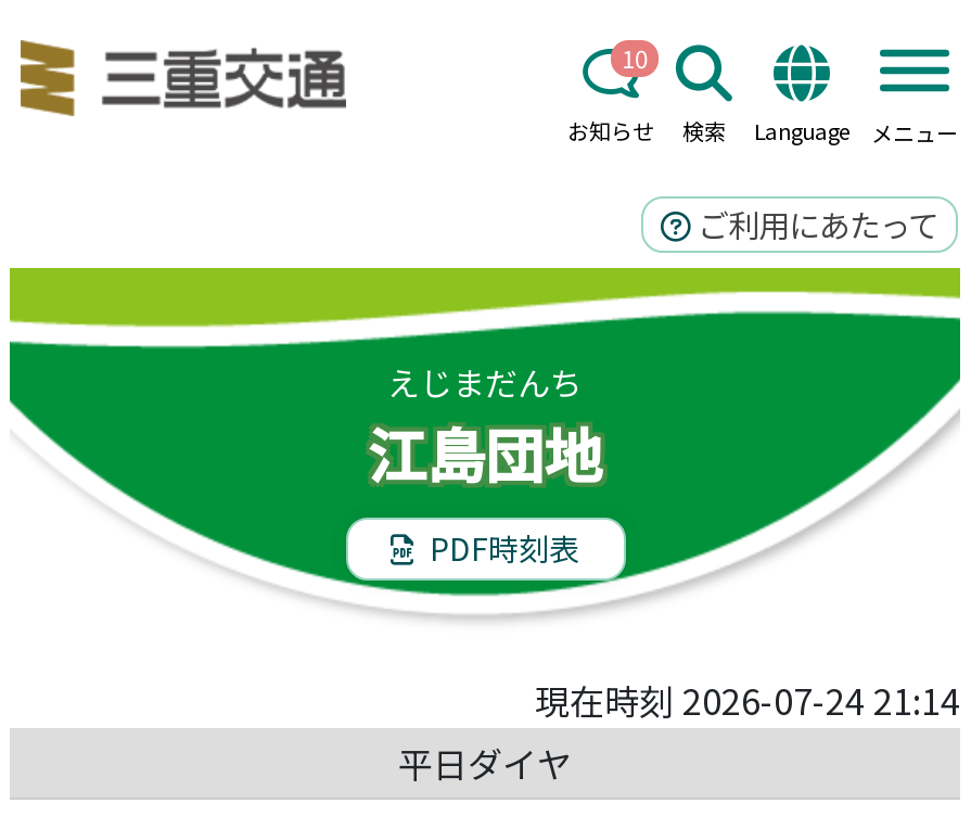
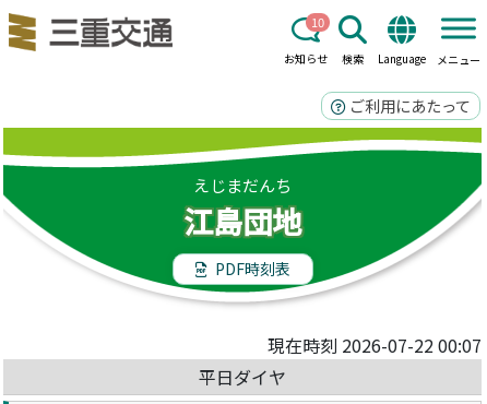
- 現在時刻 2026-07-24 21:14
+ 現在時刻 2026-07-22 00:07
